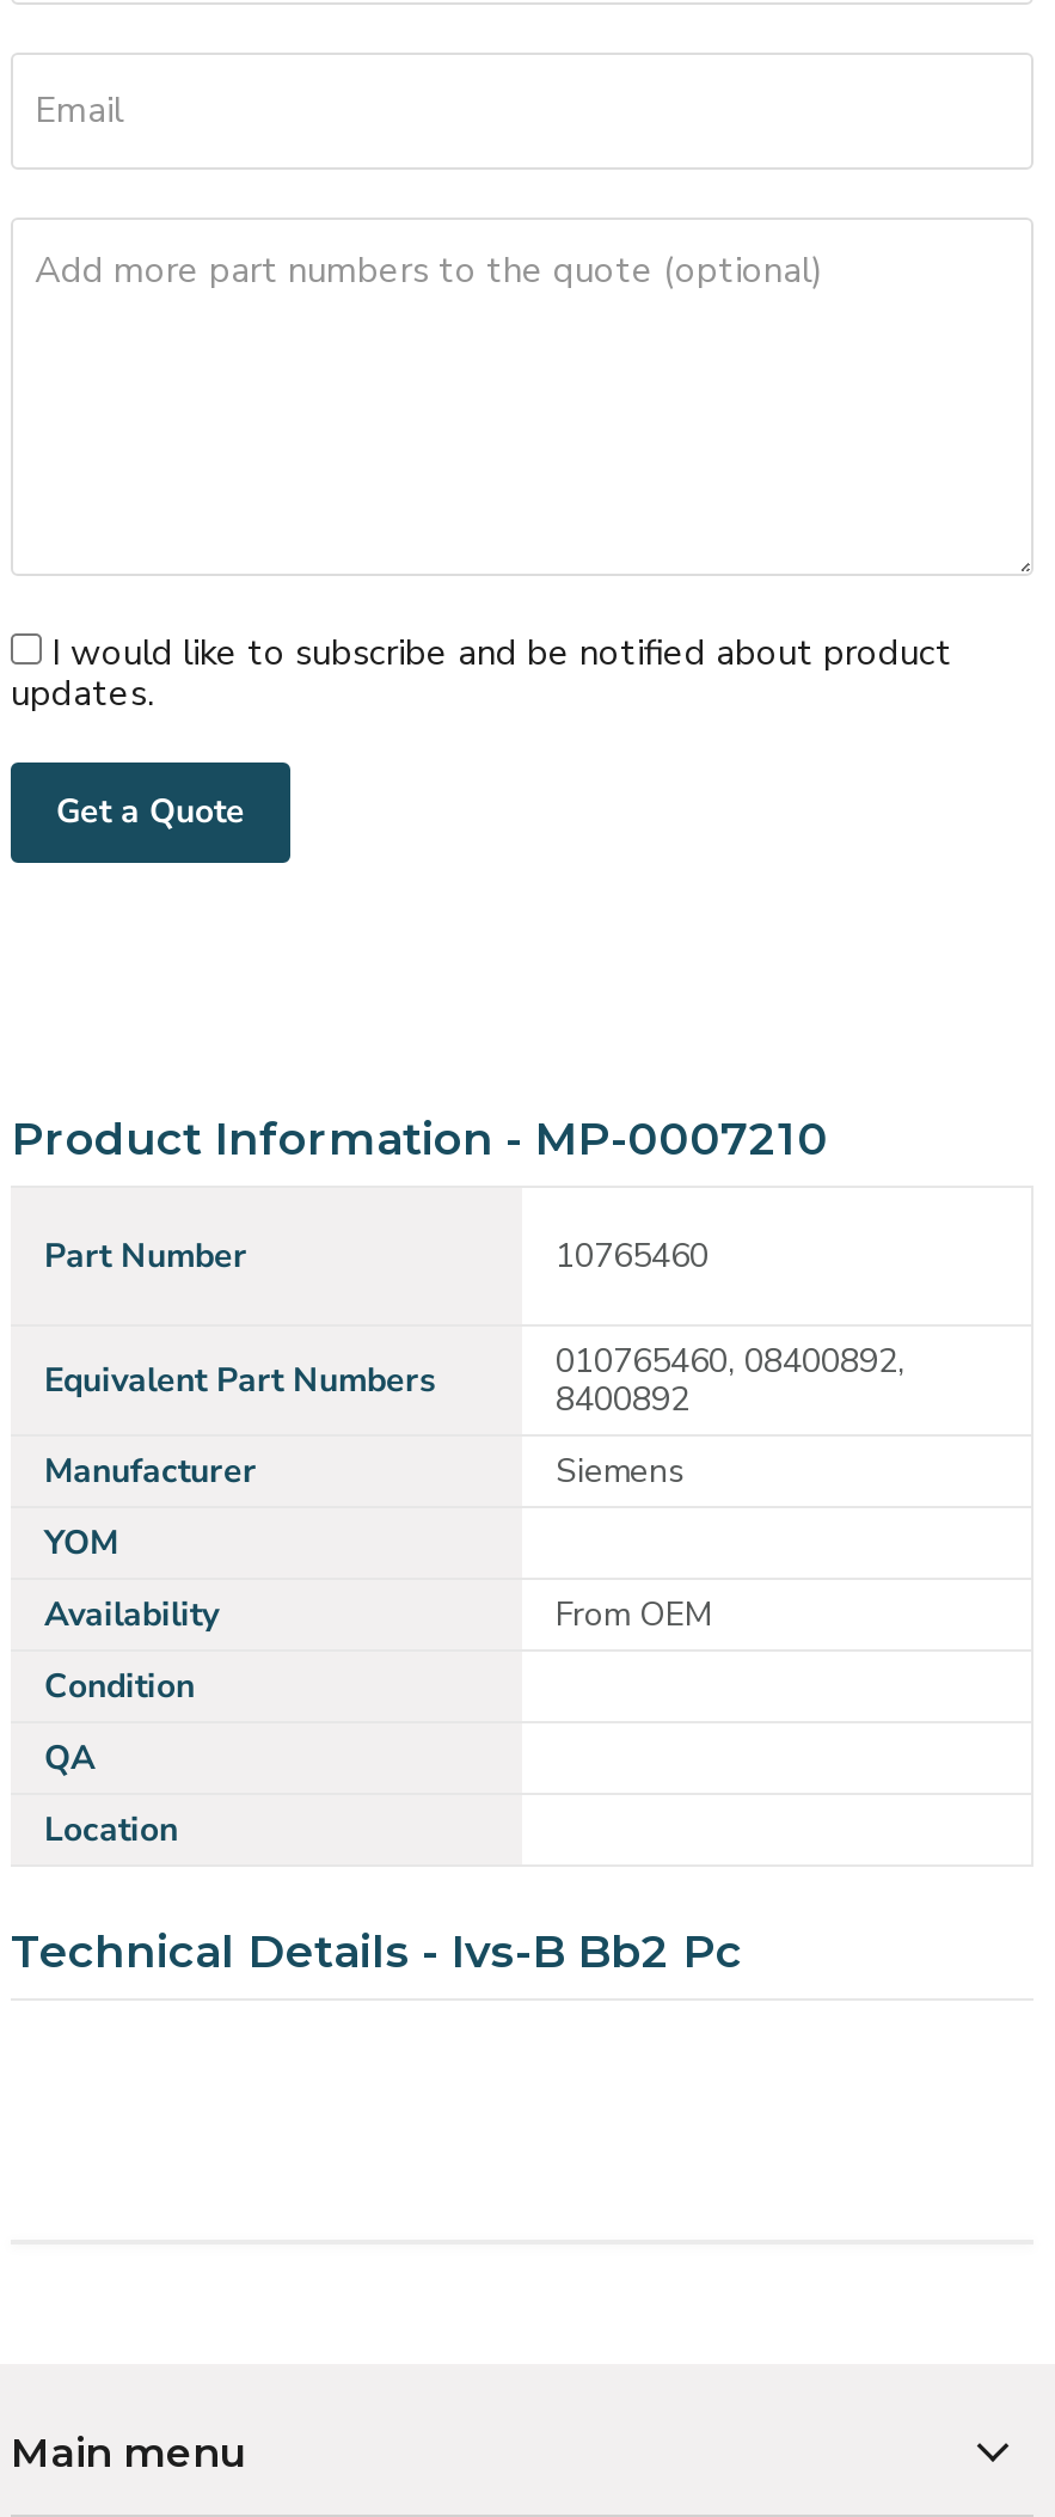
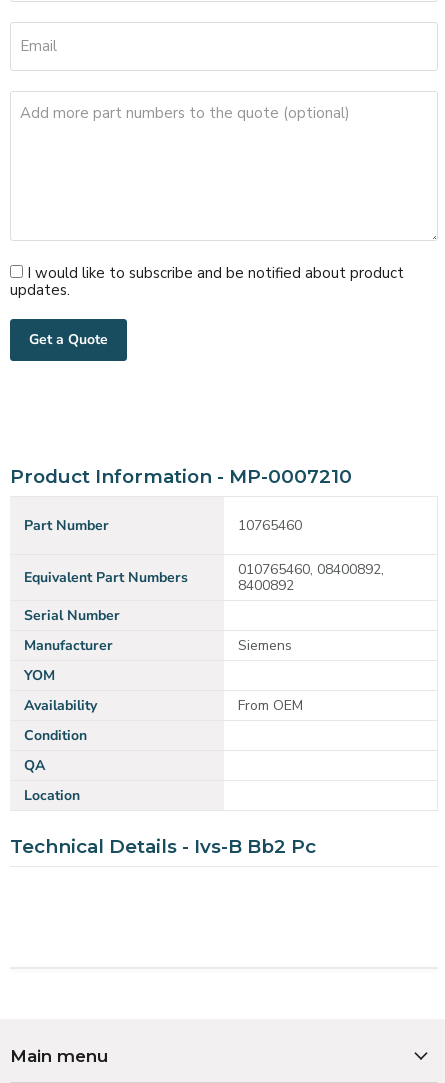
+ Serial Number
